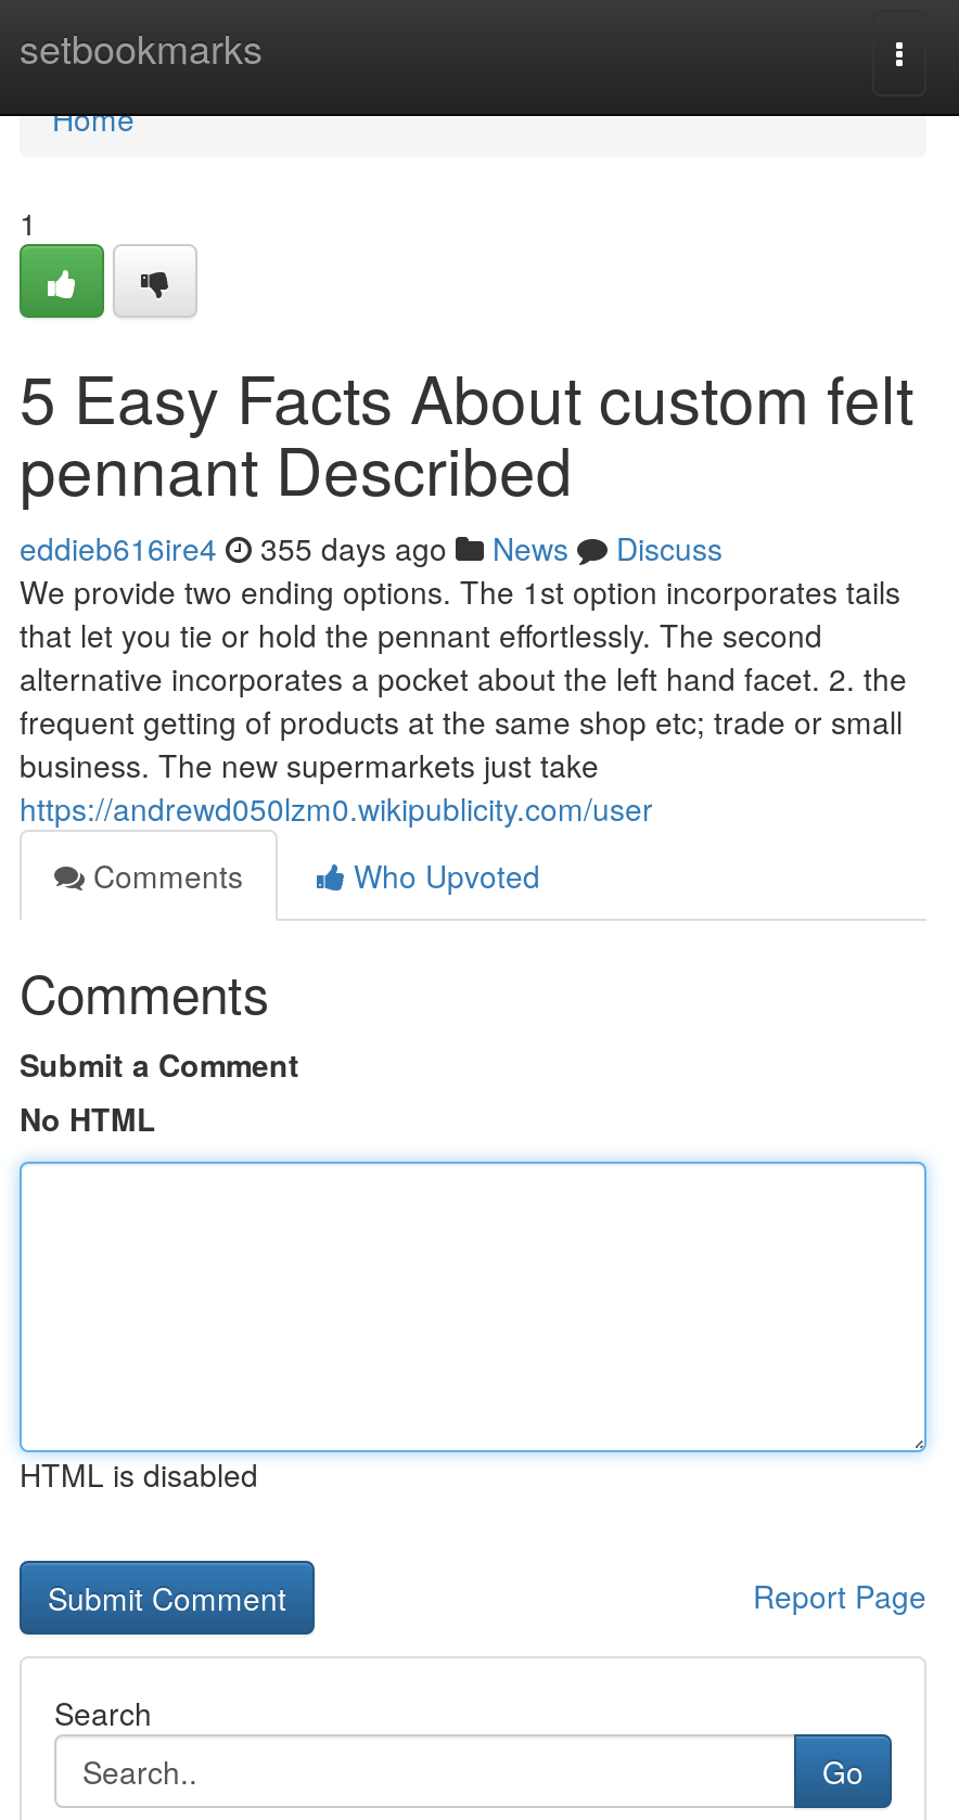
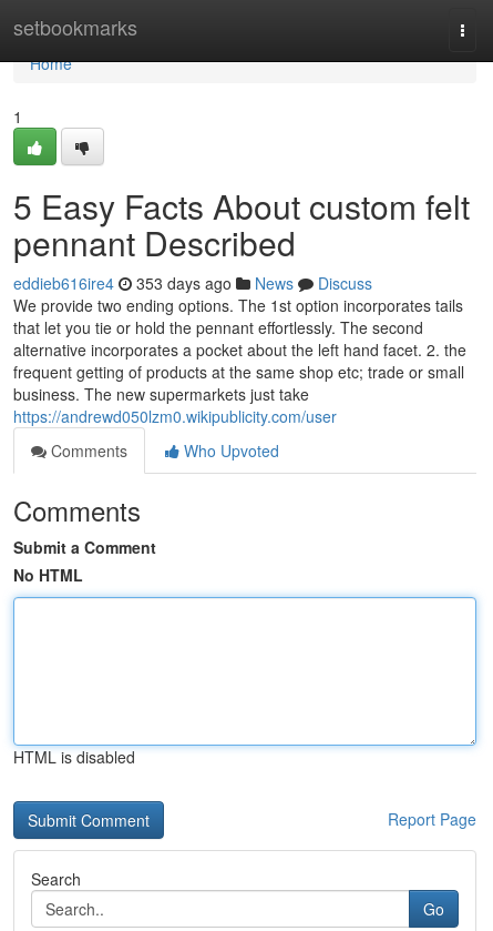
- eddieb616ire4 355 days ago News Discuss
+ eddieb616ire4 353 days ago News Discuss
